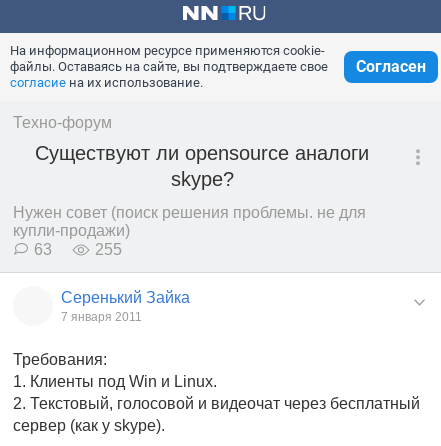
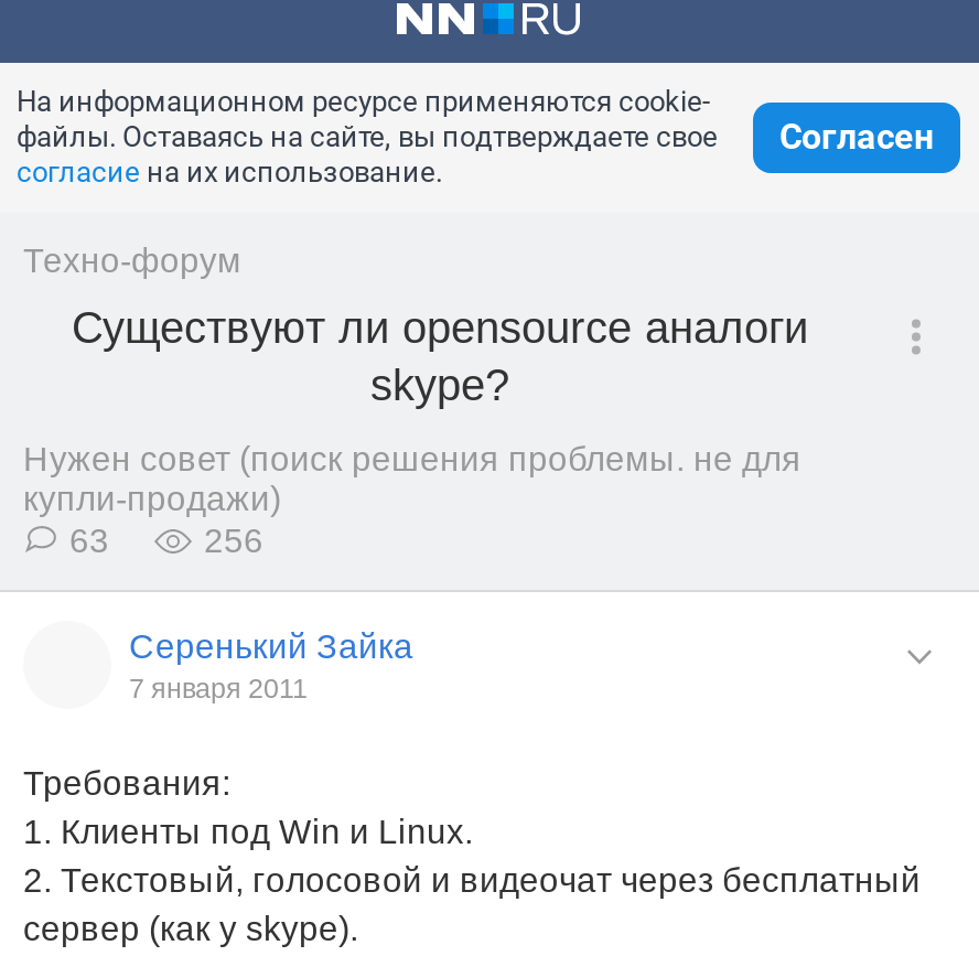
- 255
+ 256
